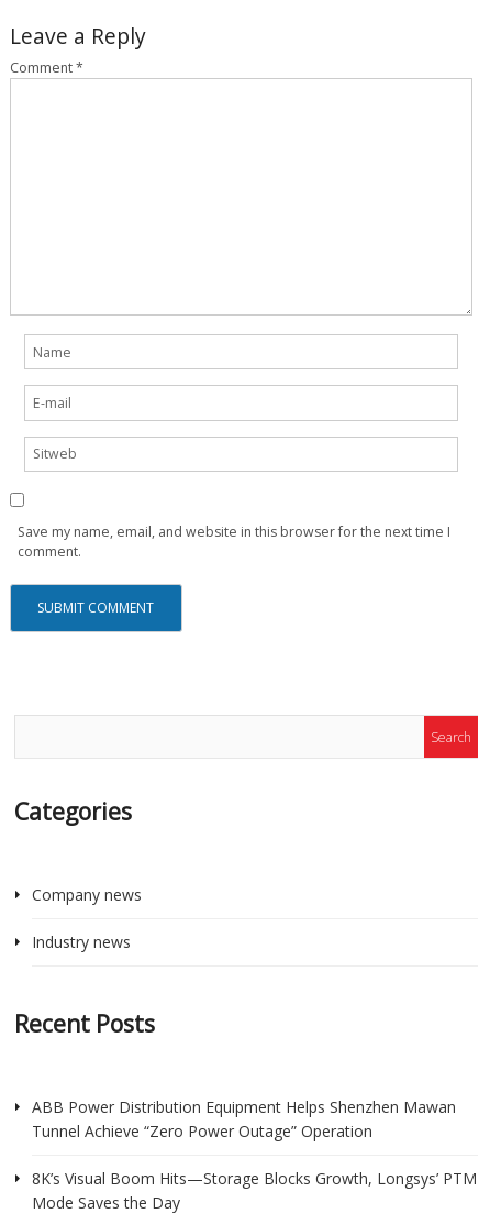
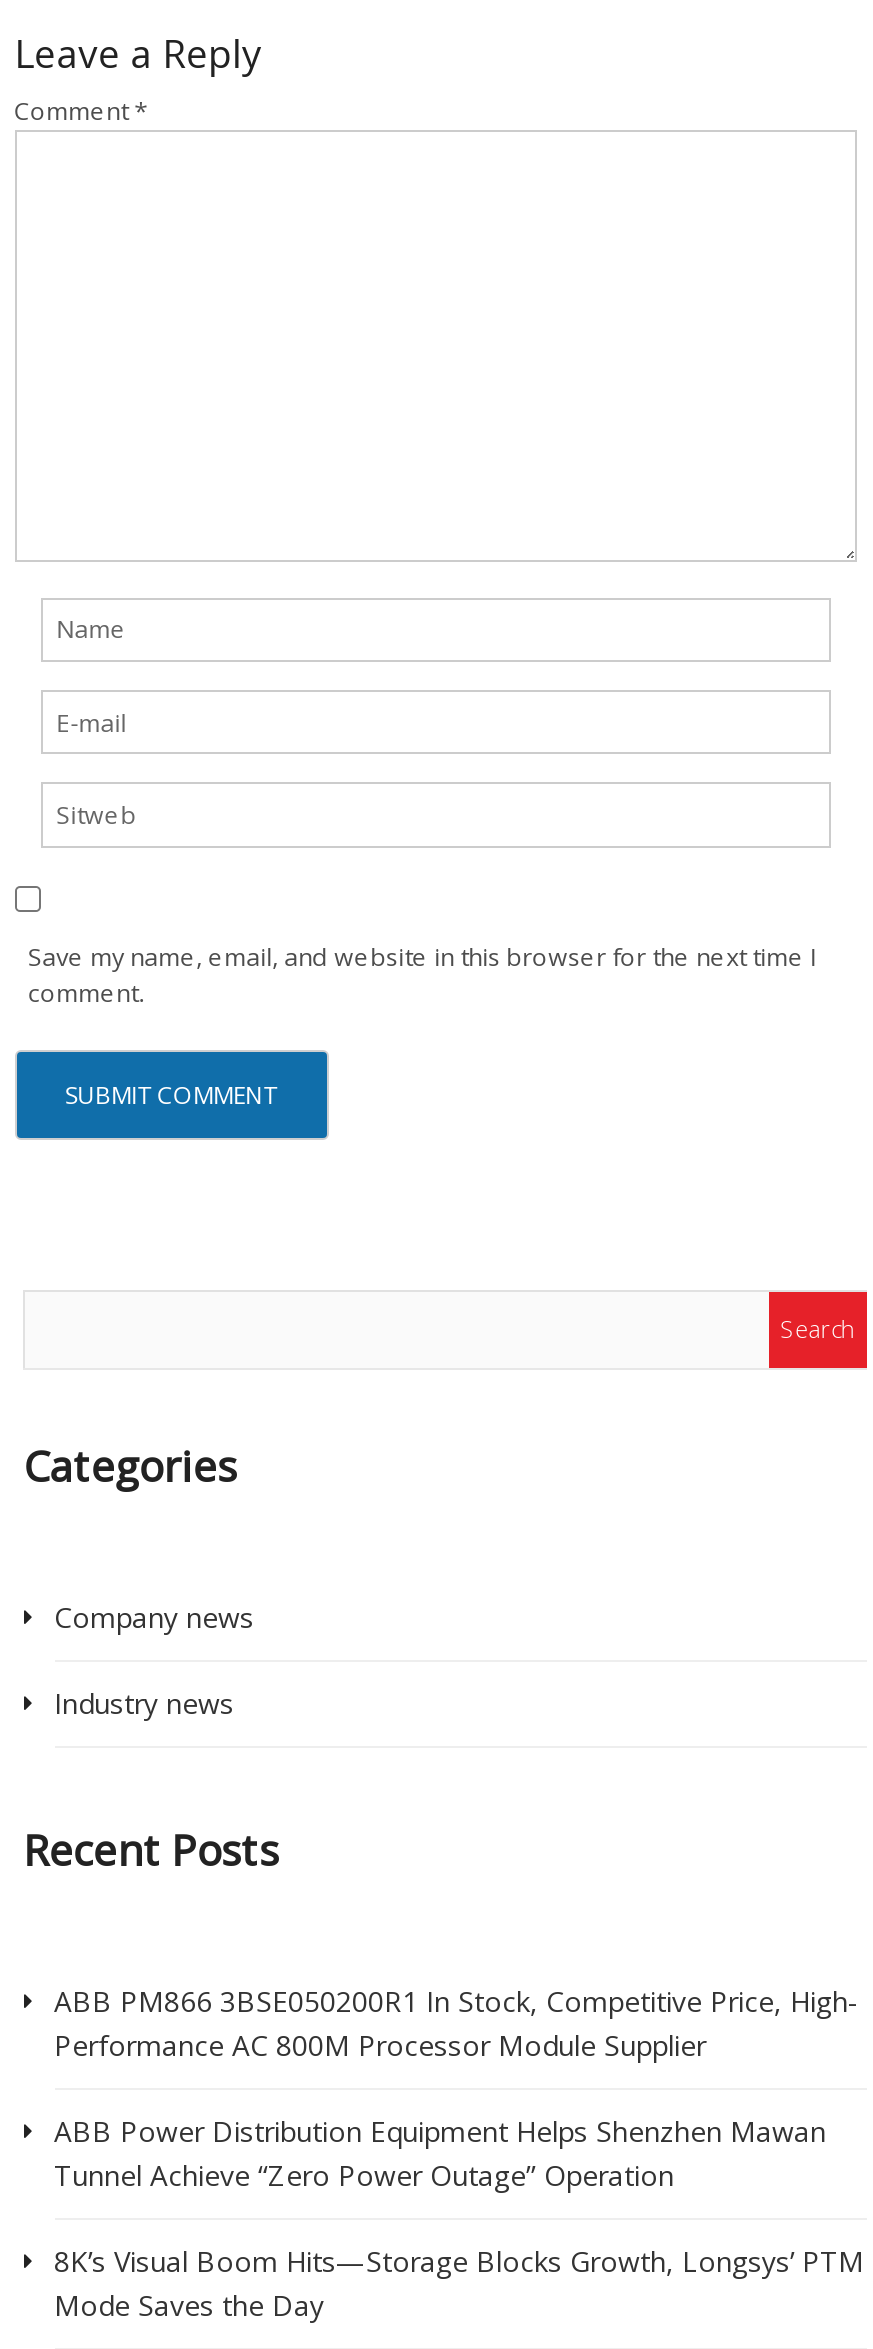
+ ABB PM866 3BSE050200R1 In Stock, Competitive Price, High-
+ Performance AC 800M Processor Module Supplier
